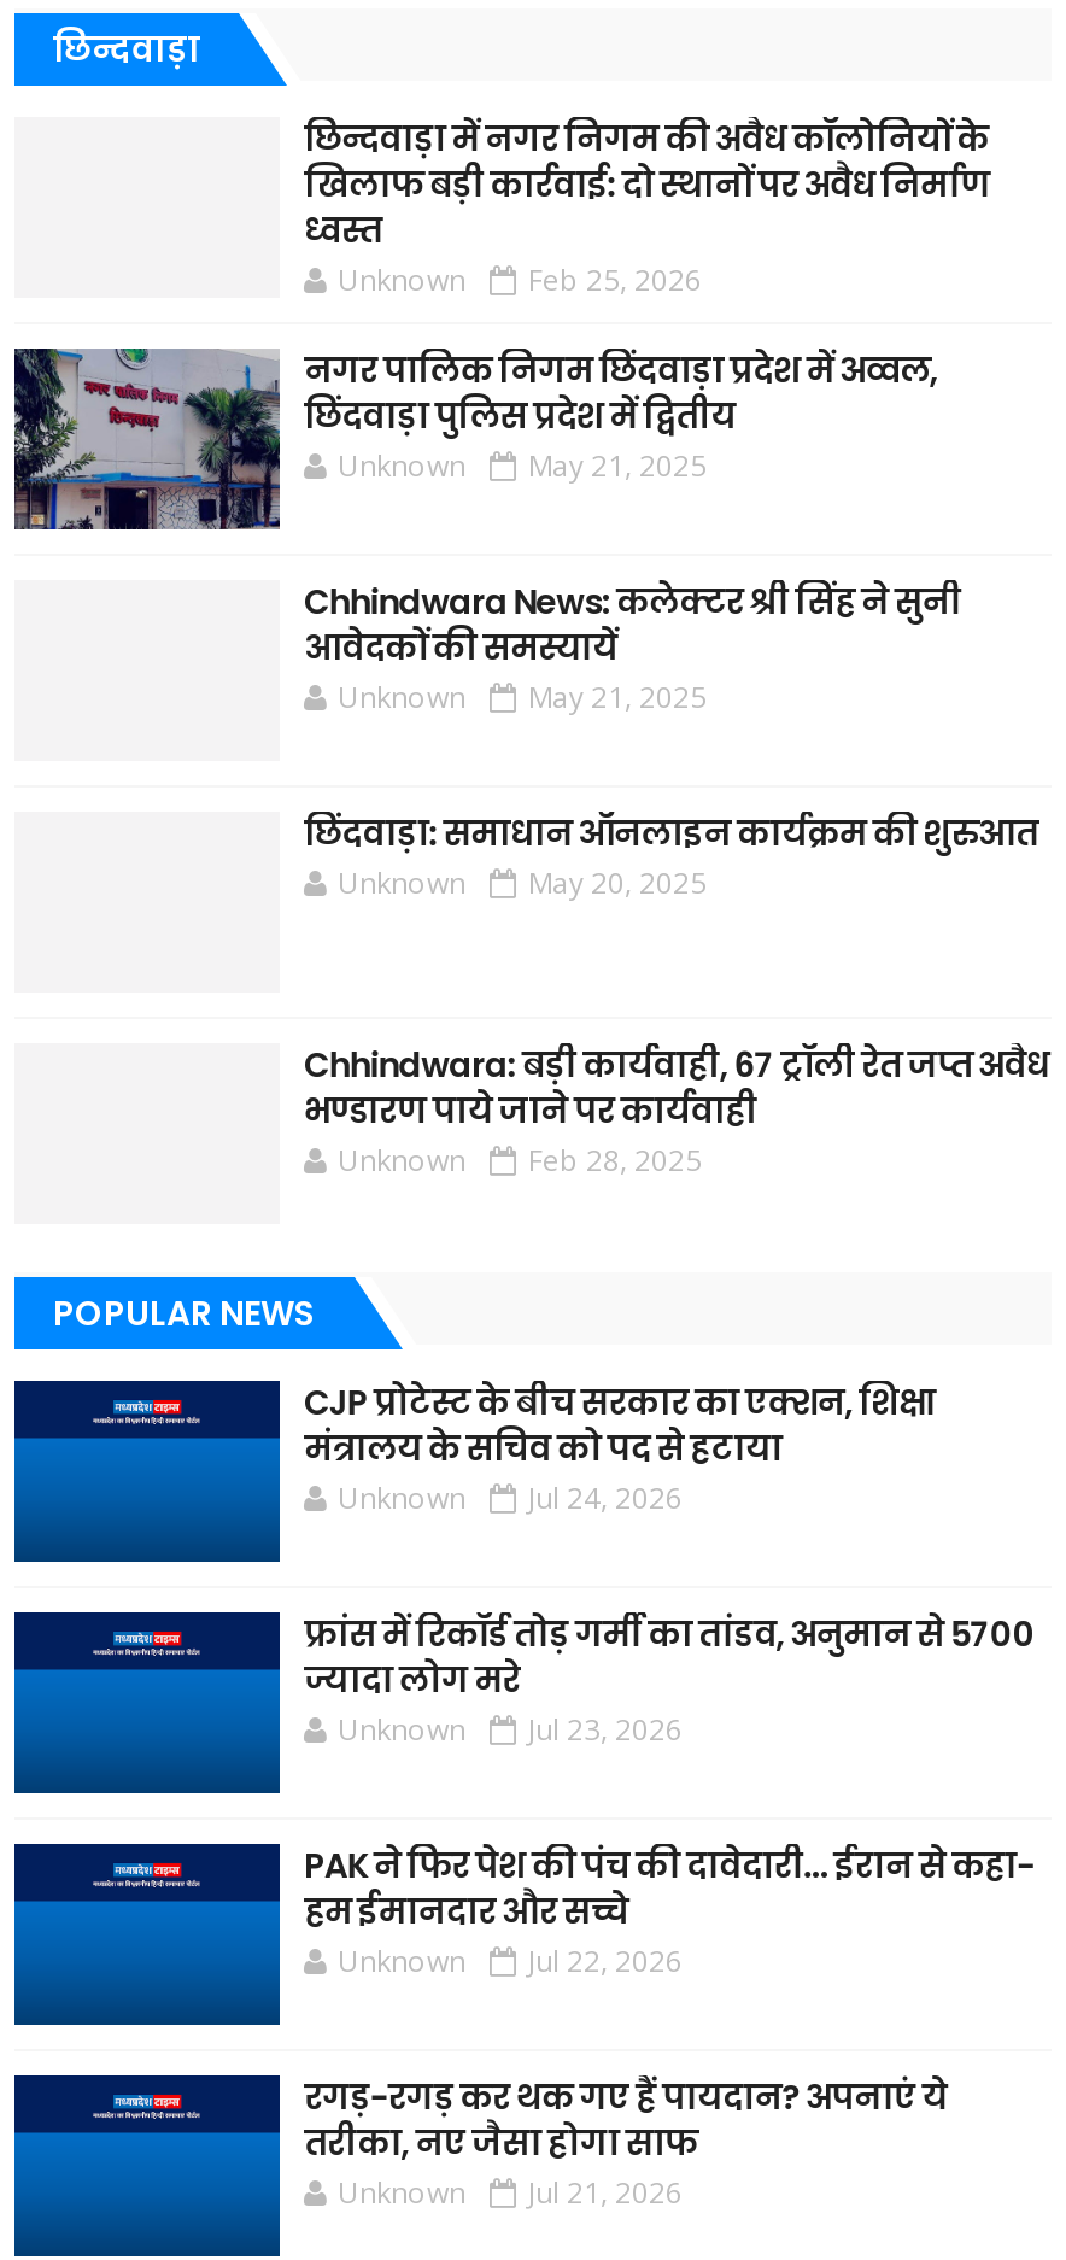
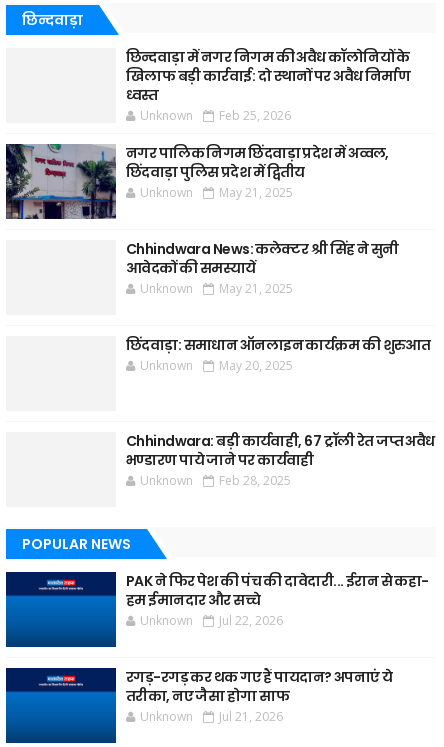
- CJP प्रोटेस्ट के बीच सरकार का एक्शन, शिक्षा
- मंत्रालय के सचिव को पद से हटाया
- Unknown
- Jul 24, 2026
- फ्रांस में रिकॉर्ड तोड़ गर्मी का तांडव, अनुमान से 5700
- ज्यादा लोग मरे
- Unknown
- Jul 23, 2026
